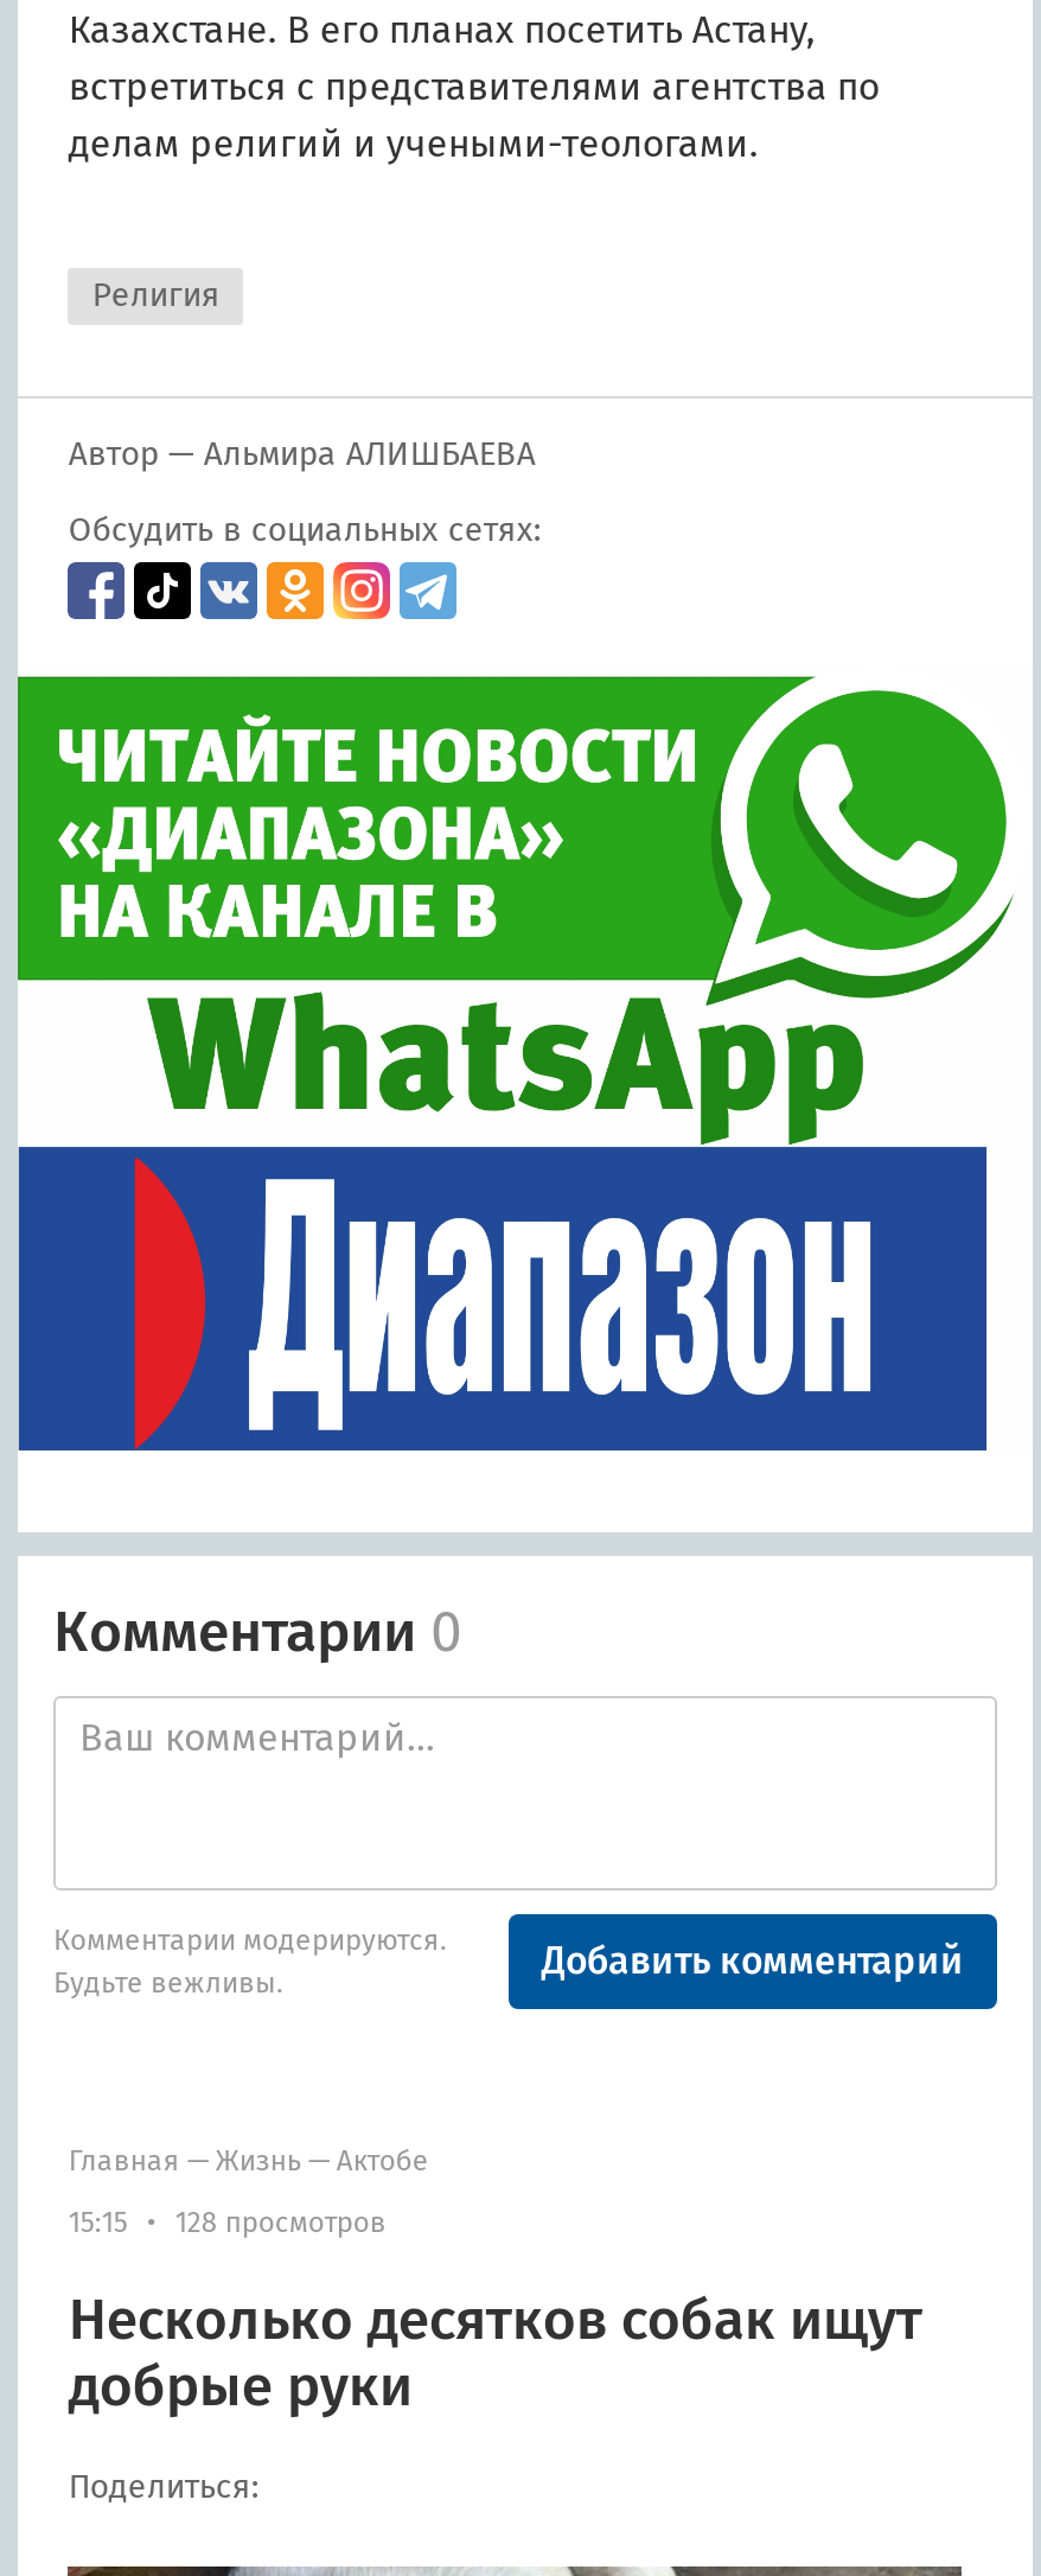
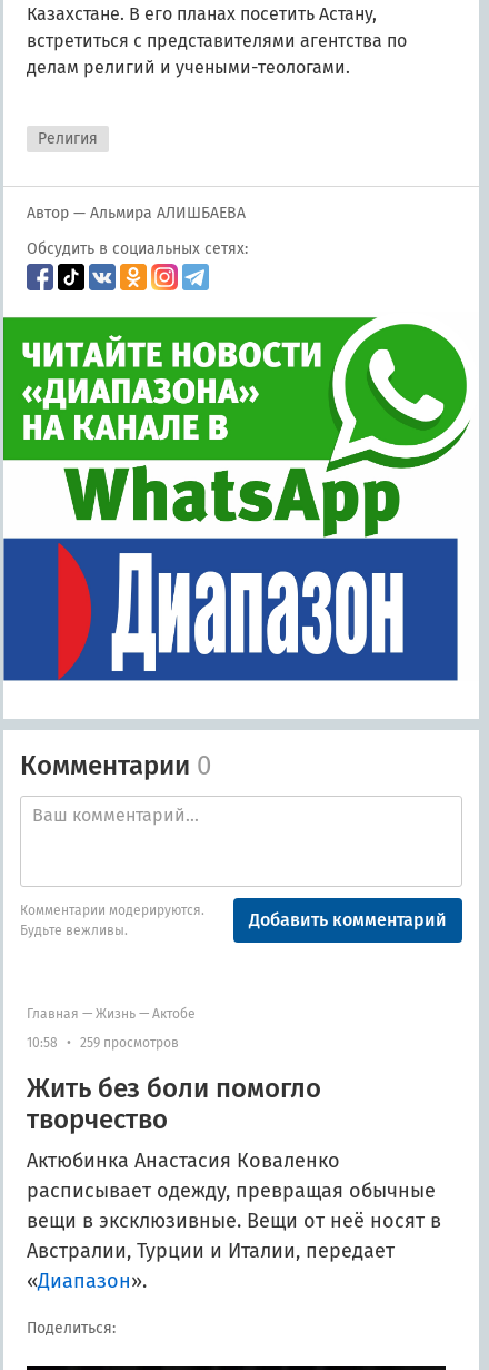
- 15:15 • 128 просмотров
+ 10:58 • 259 просмотров

- Несколько десятков собак ищут
- добрые руки
+ Жить без боли помогло
+ творчество
+ Актюбинка Анастасия Коваленко
+ расписывает одежду, превращая обычные
+ вещи в эксклюзивные. Вещи от неё носят в
+ Австралии, Турции и Италии, передает
+ «Диапазон».
